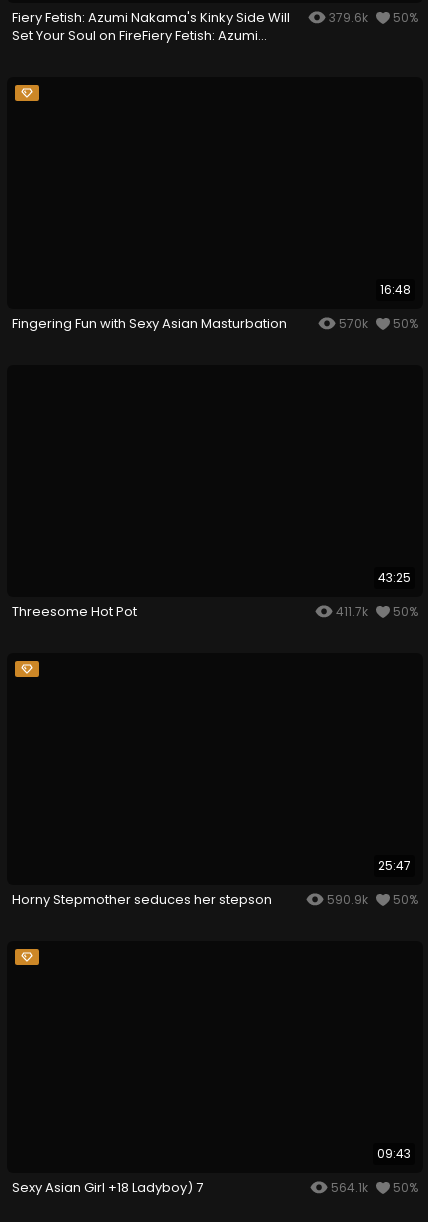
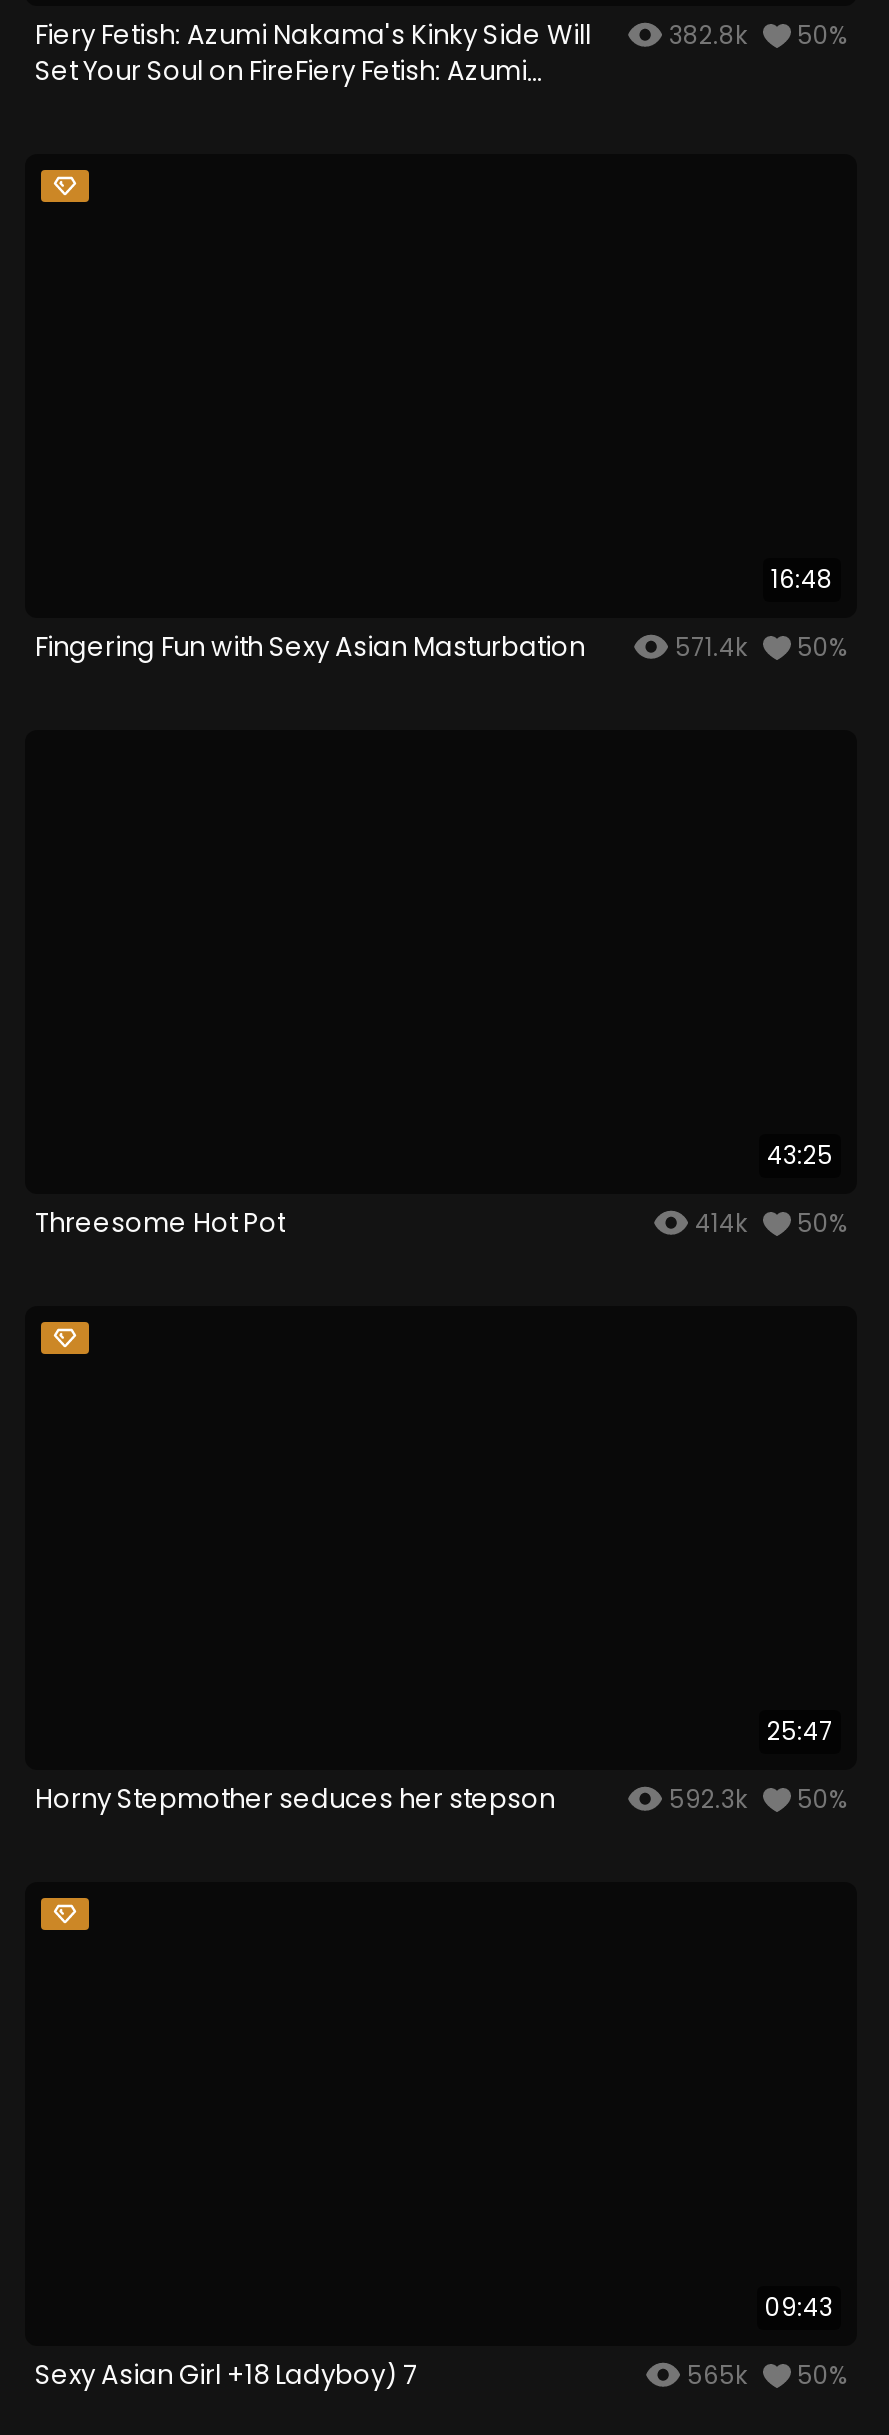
- 379.6k 50%
+ 382.8k 50%

- 570k 50%
+ 571.4k 50%

- 411.7k 50%
+ 414k 50%

- 590.9k 50%
+ 592.3k 50%

- 564.1k 50%
+ 565k 50%
